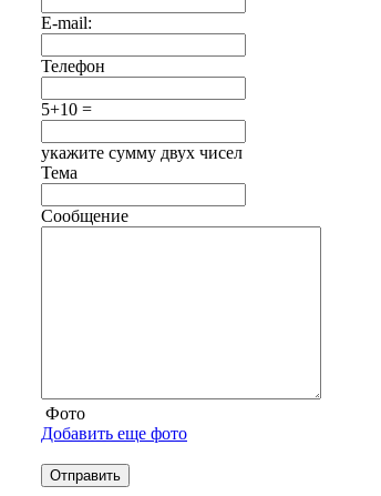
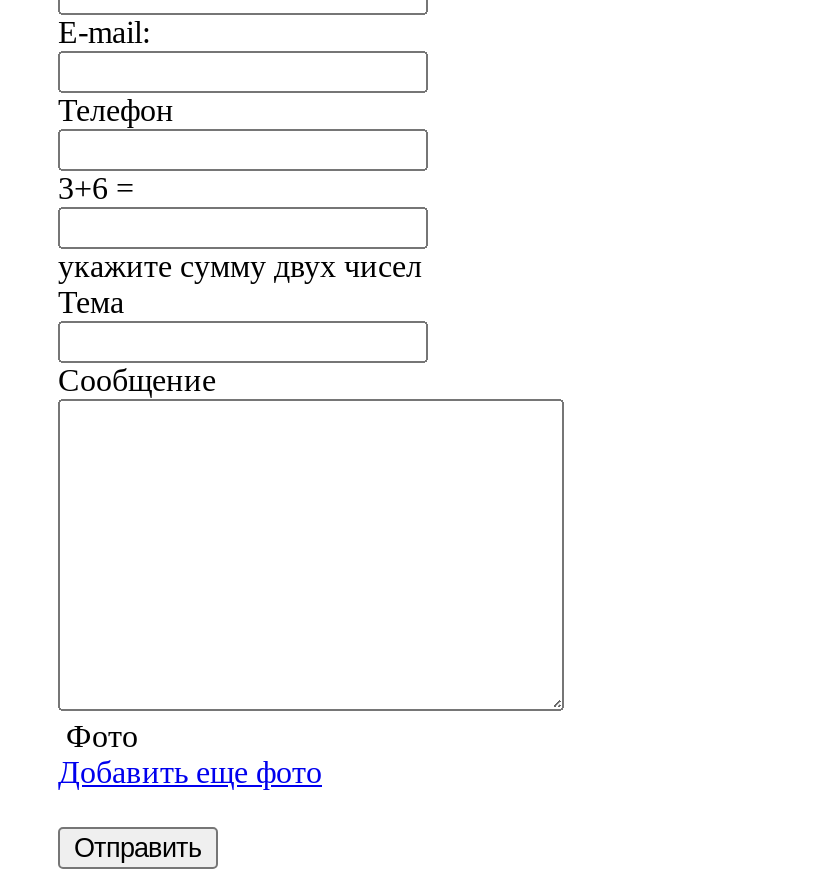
- 5+10 =
+ 3+6 =
